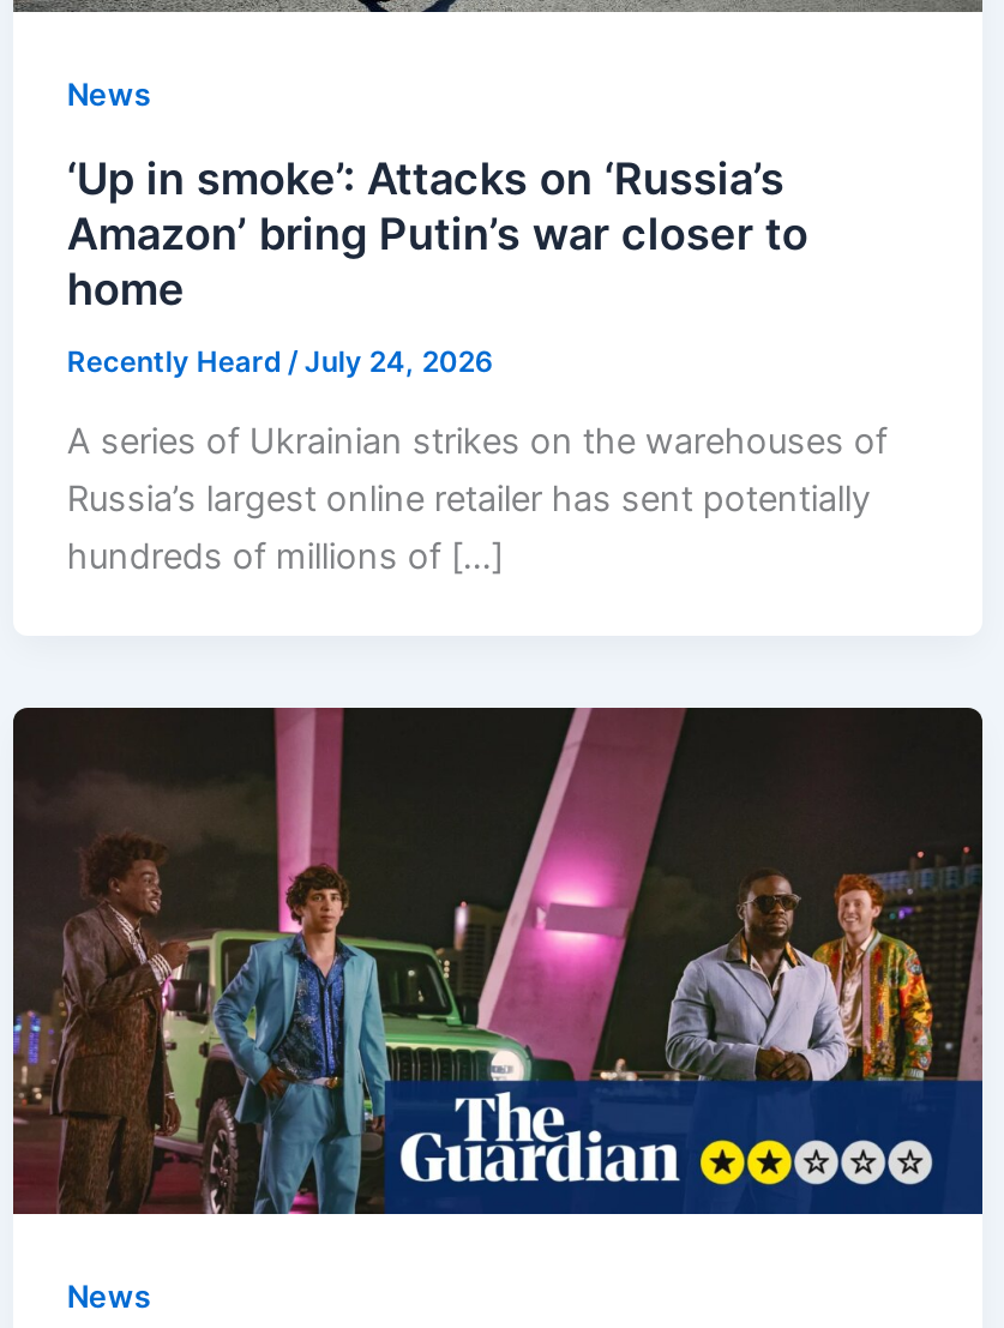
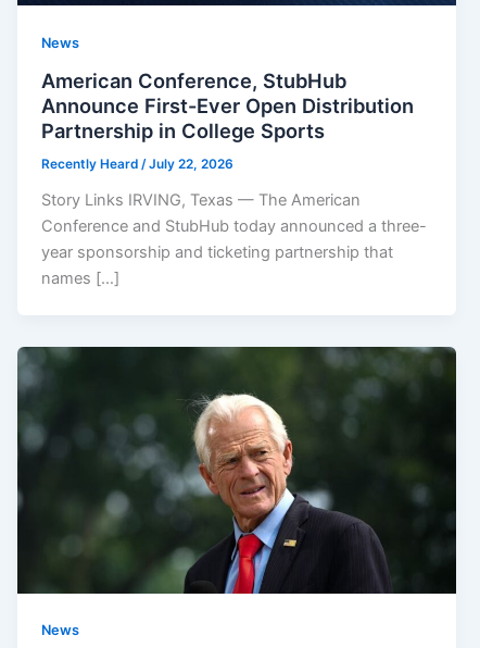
- ‘Up in smoke’: Attacks on ‘Russia’s
- Amazon’ bring Putin’s war closer to
- home
+ American Conference, StubHub
+ Announce First-Ever Open Distribution
+ Partnership in College Sports

- Recently Heard / July 24, 2026
+ Recently Heard / July 22, 2026

- A series of Ukrainian strikes on the warehouses of
- Russia’s largest online retailer has sent potentially
- hundreds of millions of […]
+ Story Links IRVING, Texas — The American
+ Conference and StubHub today announced a three-
+ year sponsorship and ticketing partnership that
+ names […]

- [image]
+ [image]
